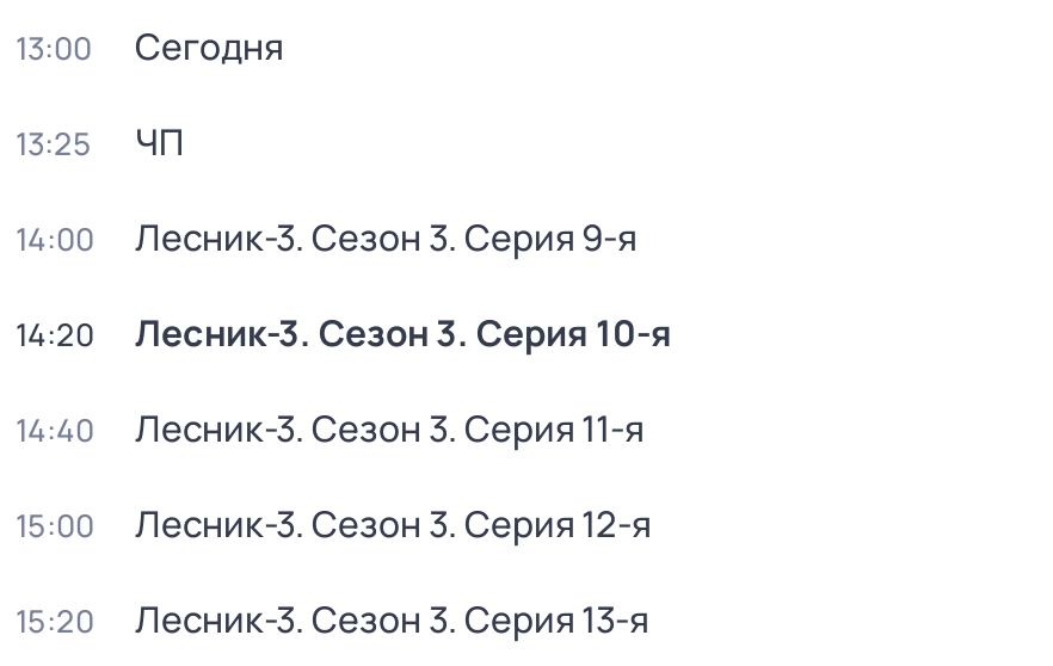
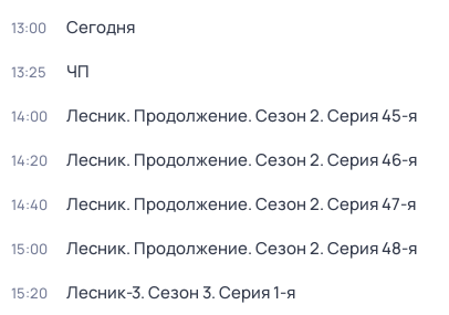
- Лесник-3. Сезон 3. Серия 9-я
+ Лесник. Продолжение. Сезон 2. Серия 45-я

- Лесник-3. Сезон 3. Серия 10-я
+ Лесник. Продолжение. Сезон 2. Серия 46-я

- Лесник-3. Сезон 3. Серия 11-я
+ Лесник. Продолжение. Сезон 2. Серия 47-я

- Лесник-3. Сезон 3. Серия 12-я
+ Лесник. Продолжение. Сезон 2. Серия 48-я

- Лесник-3. Сезон 3. Серия 13-я
+ Лесник-3. Сезон 3. Серия 1-я
